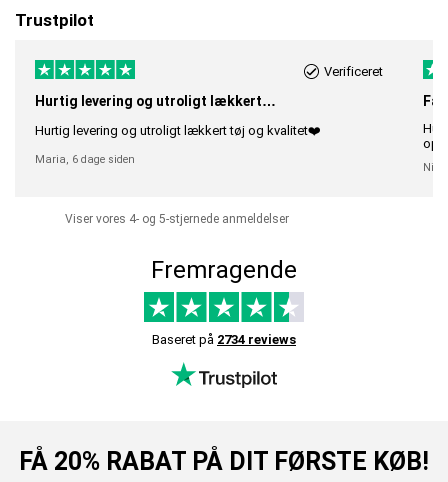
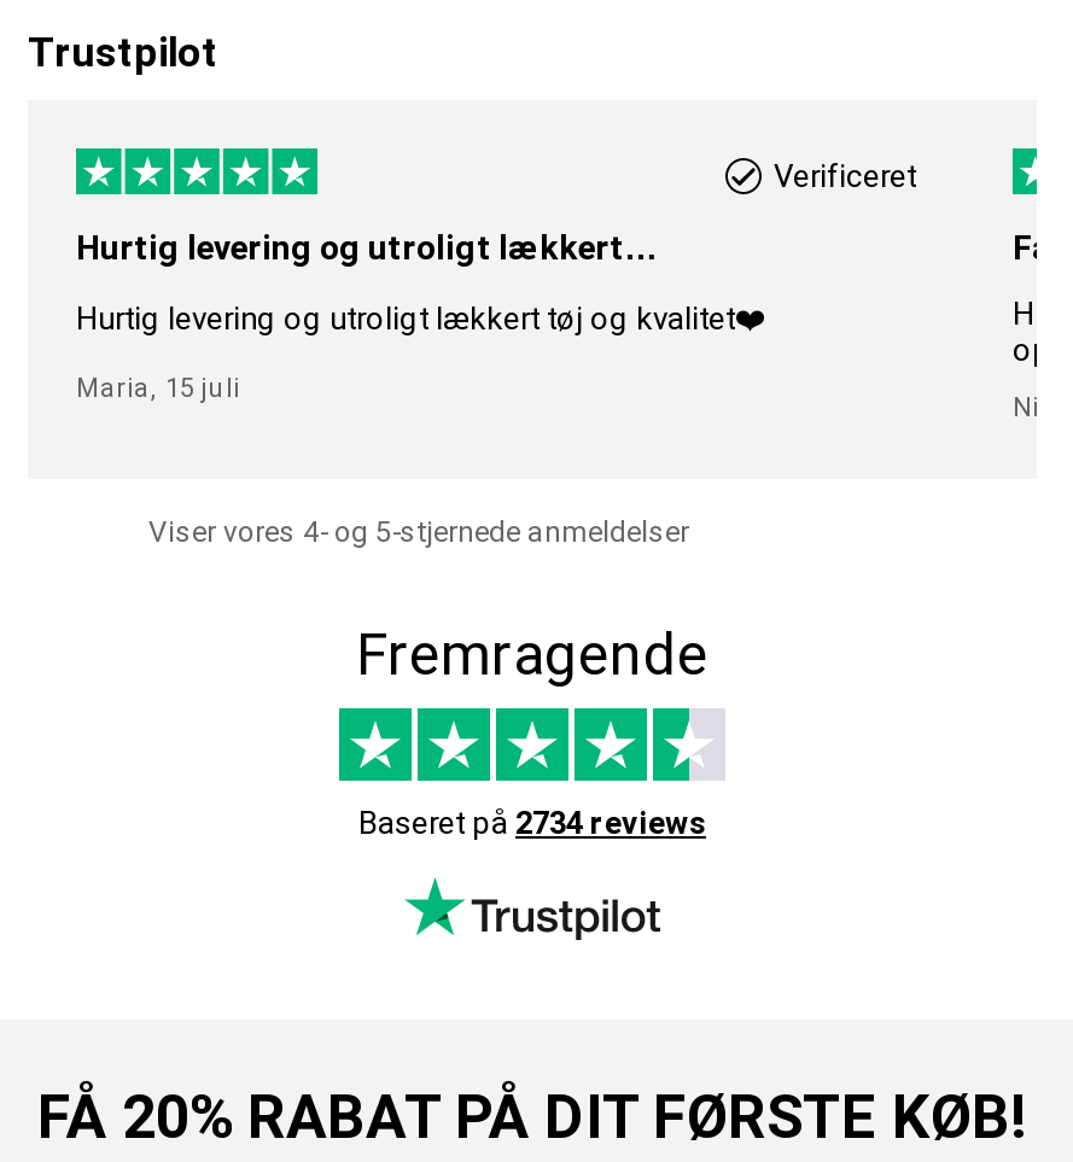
- Maria, 6 dage siden
+ Maria, 15 juli
